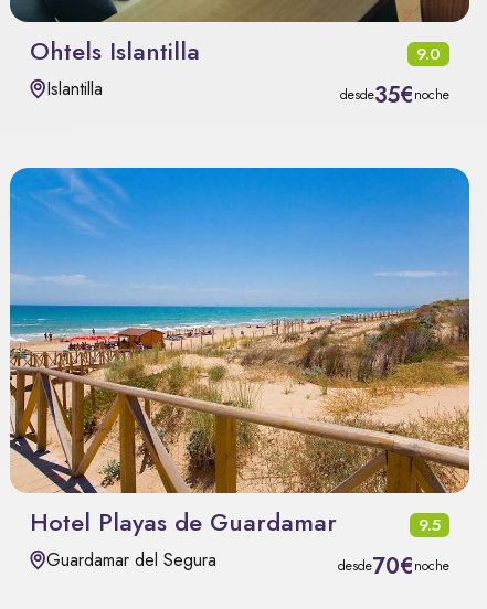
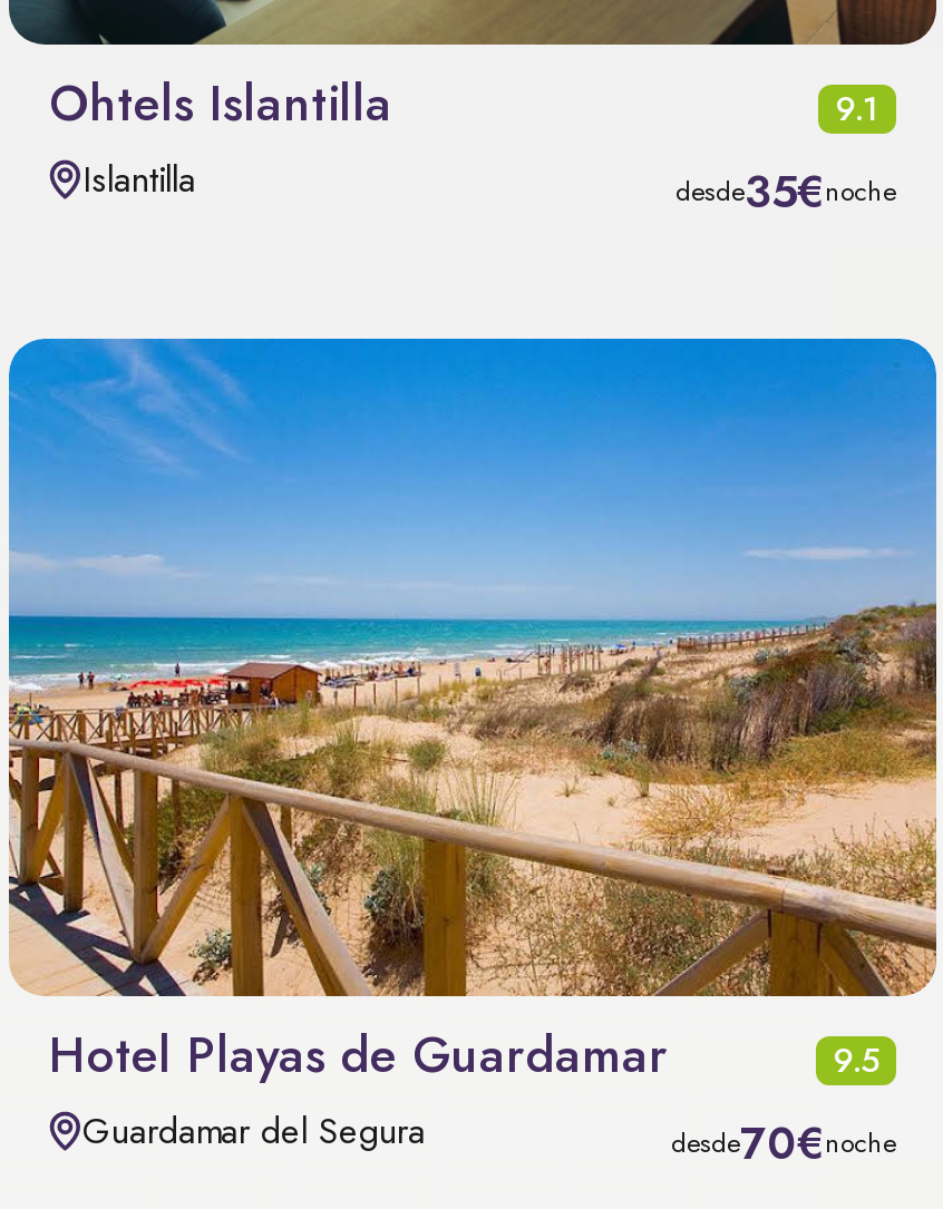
- 9.0
+ 9.1
